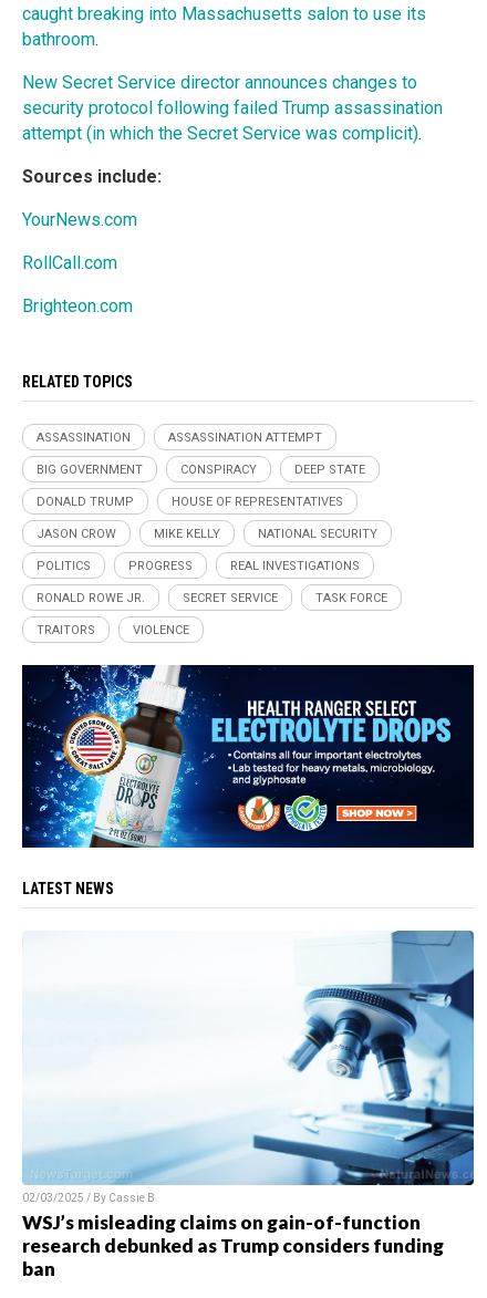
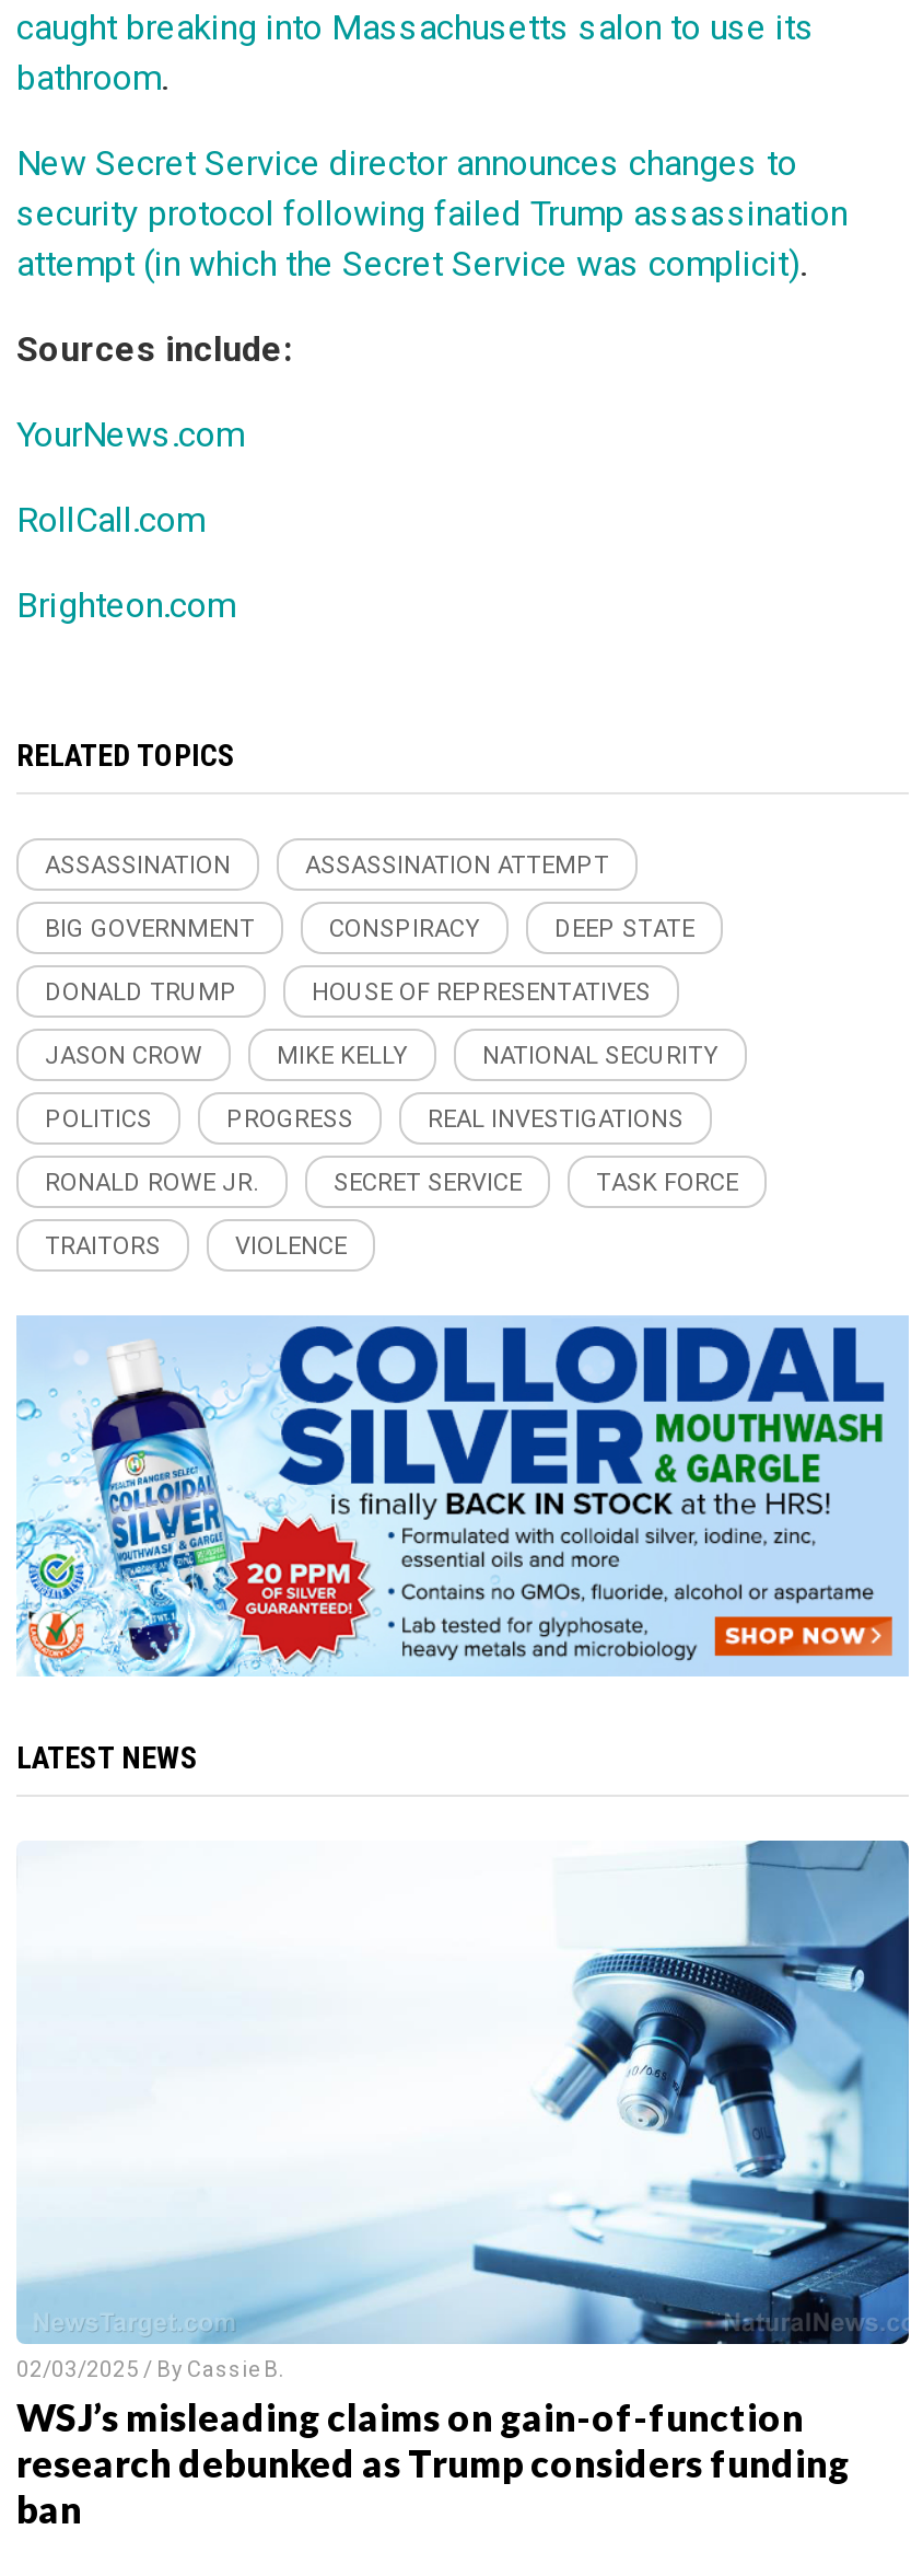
- [image]
+ [image]
